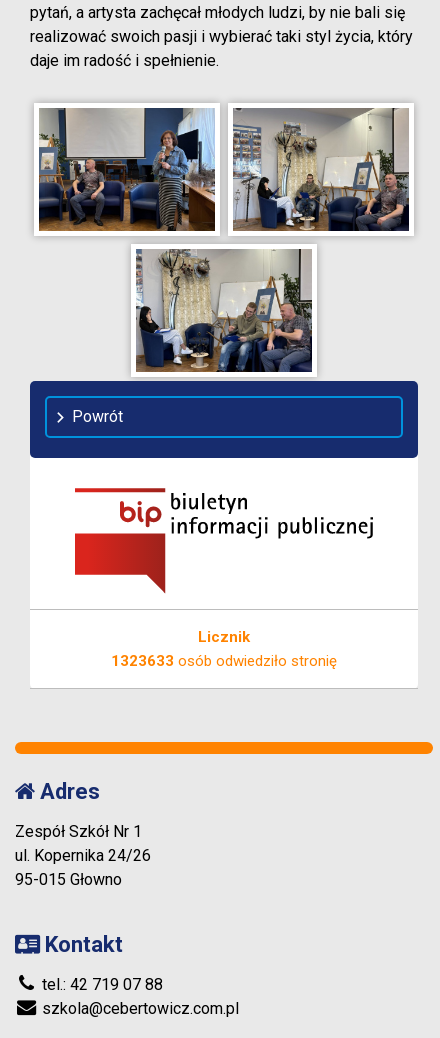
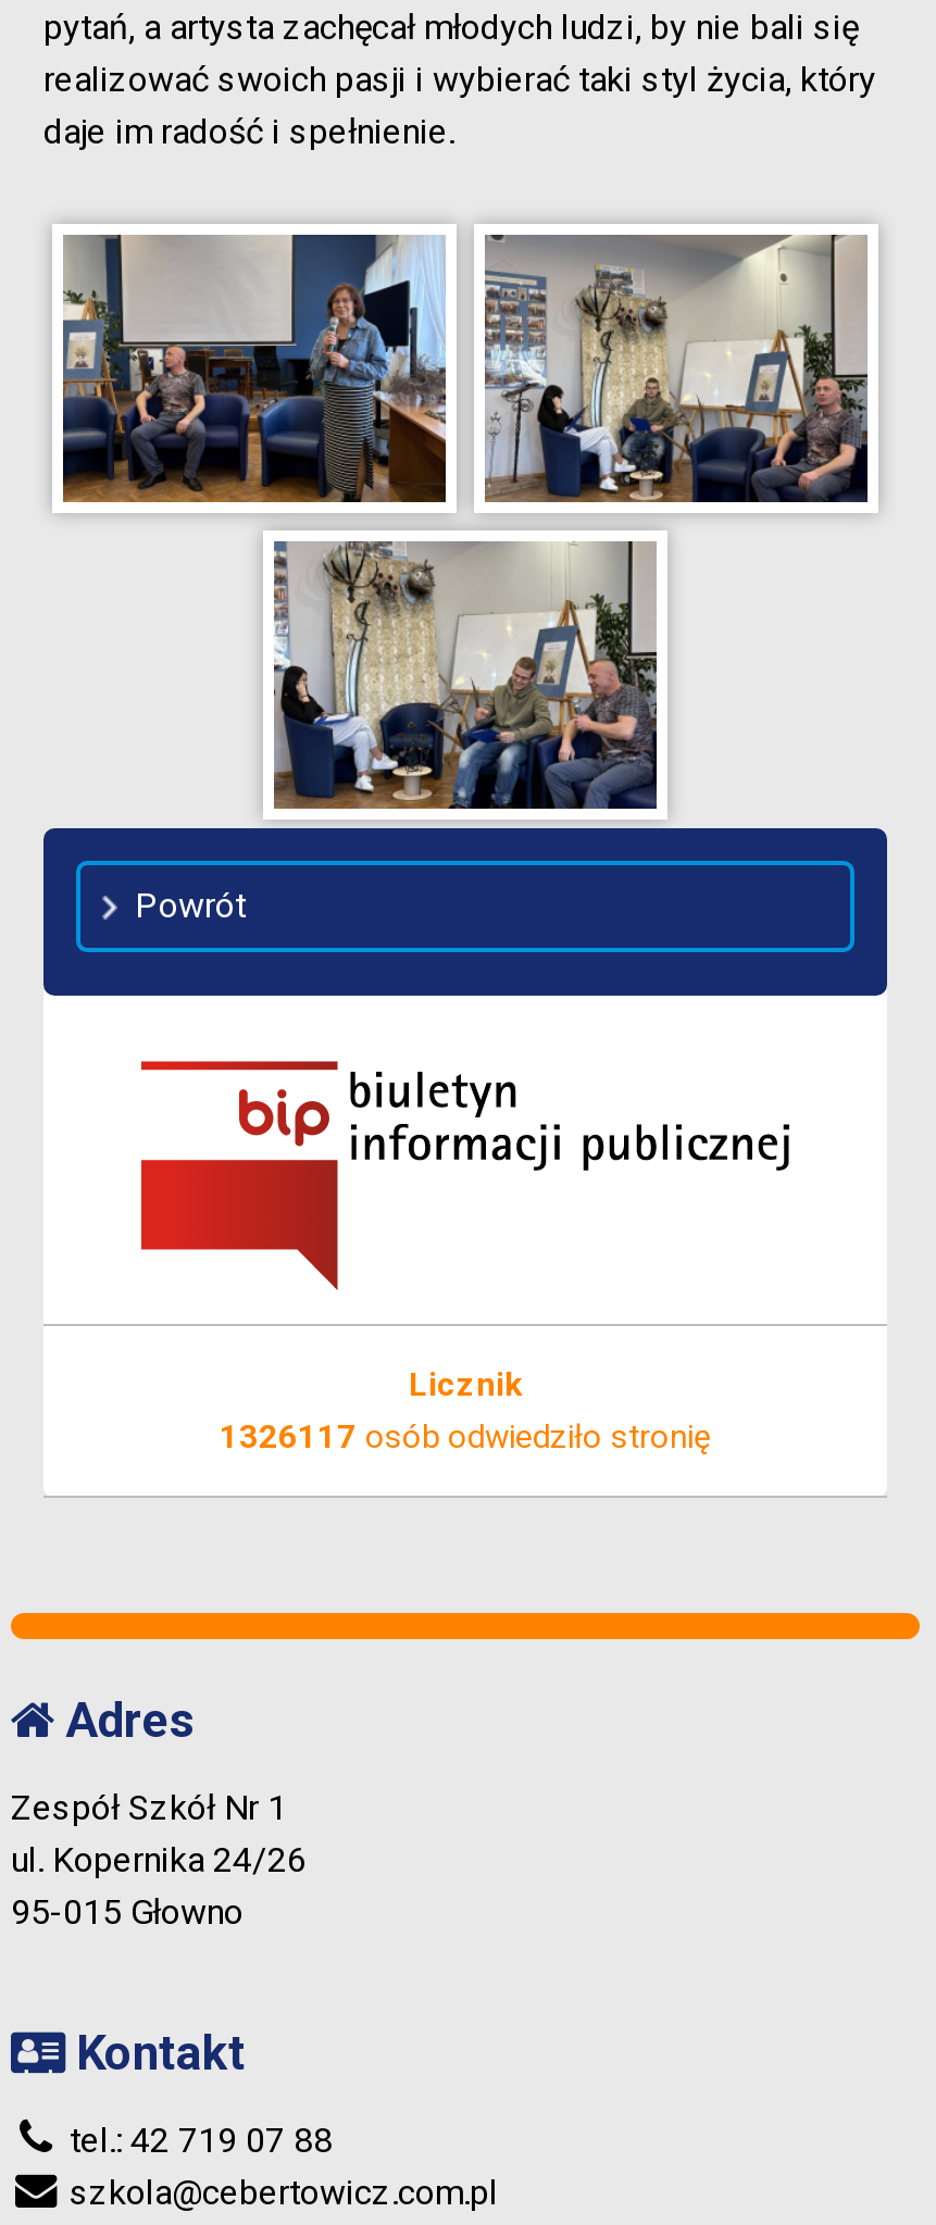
- 1323633 osób odwiedziło stronię
+ 1326117 osób odwiedziło stronię
